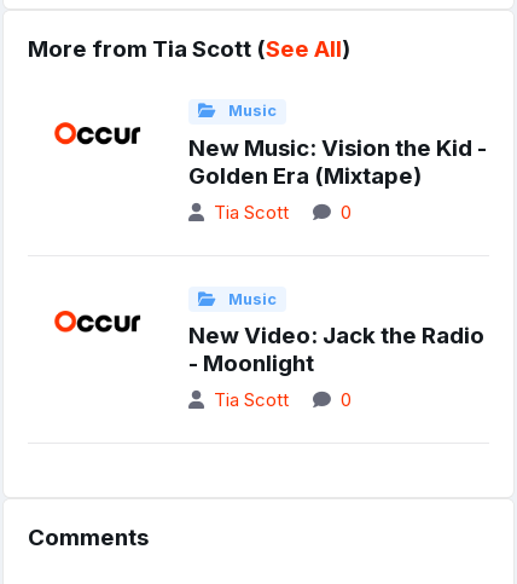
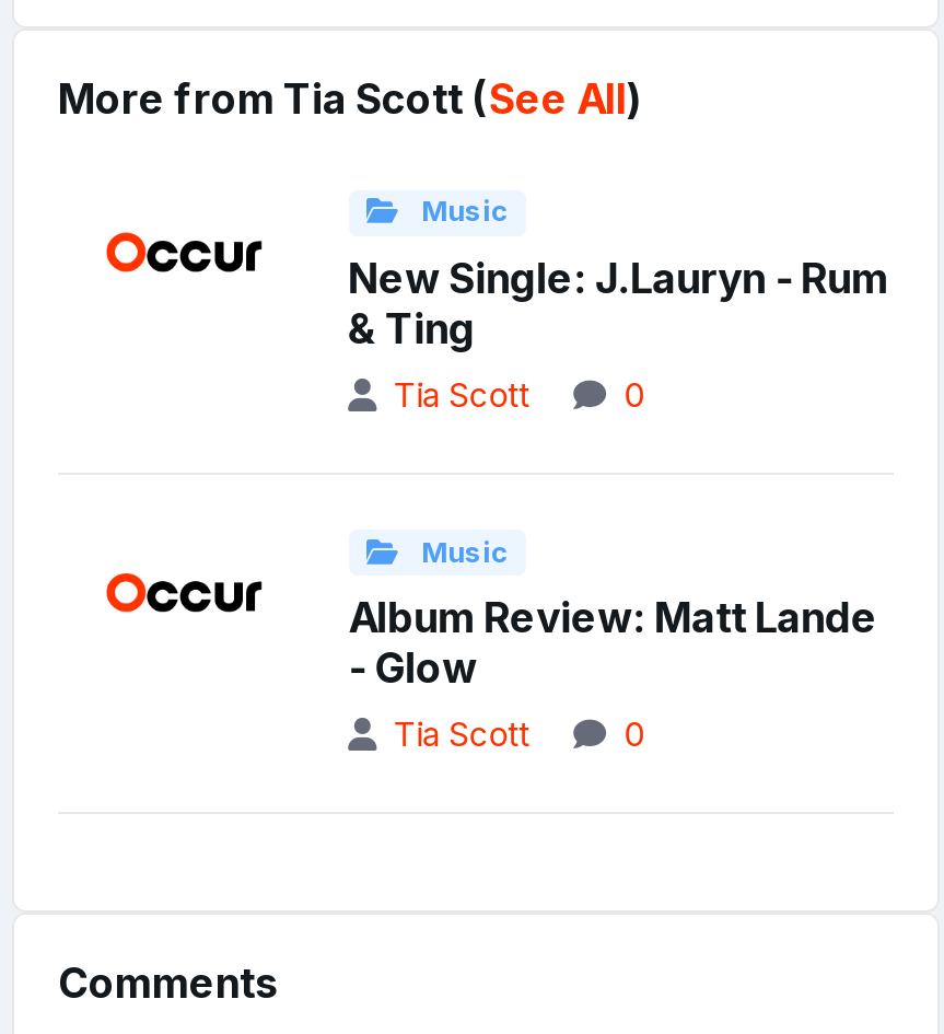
- New Music: Vision the Kid -
- Golden Era (Mixtape)
+ New Single: J.Lauryn - Rum
+ & Ting

- New Video: Jack the Radio
- - Moonlight
+ Album Review: Matt Lande
+ - Glow
